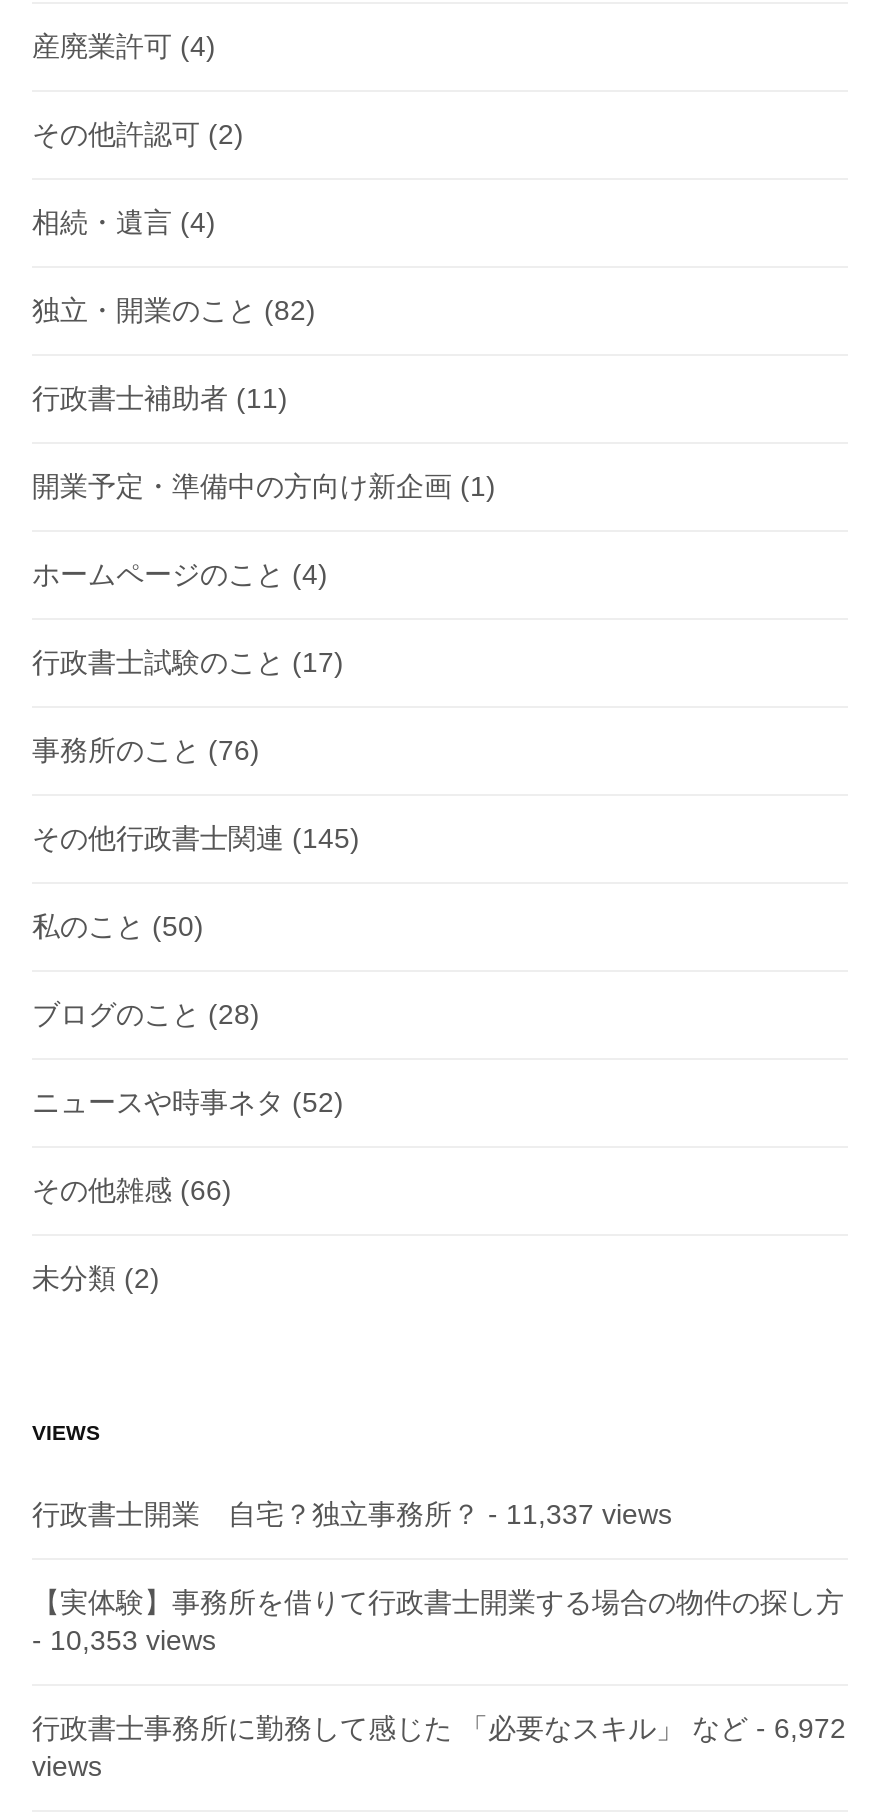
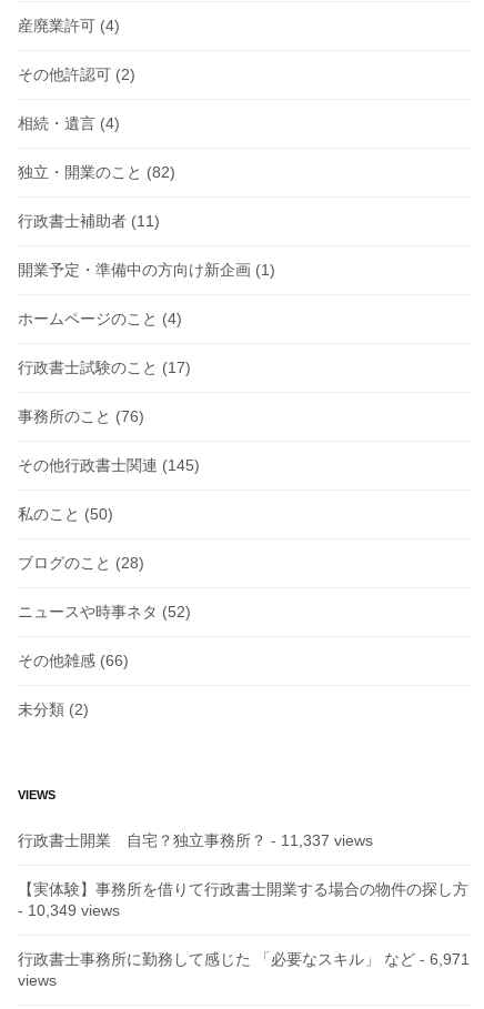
- - 10,353 views
+ - 10,349 views

- 行政書士事務所に勤務して感じた 「必要なスキル」 など- 6,972
+ 行政書士事務所に勤務して感じた 「必要なスキル」 など- 6,971
